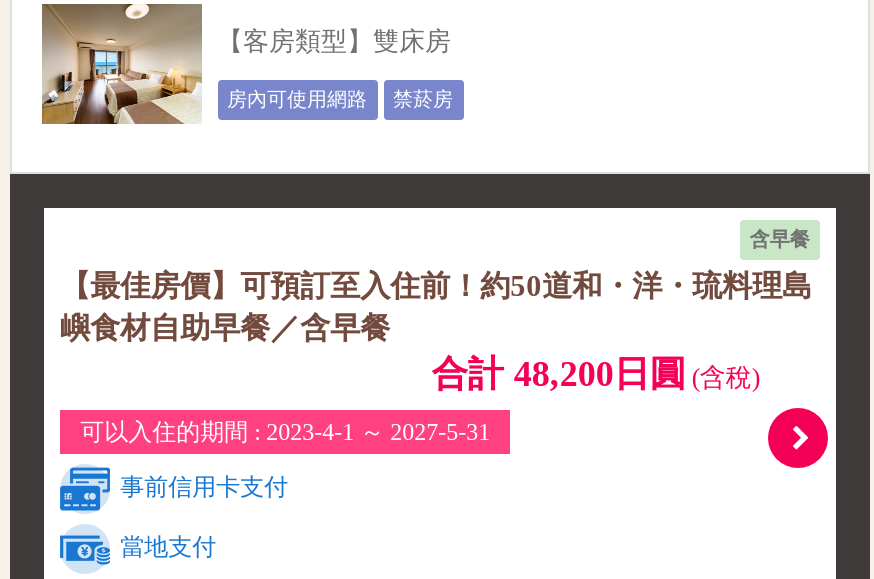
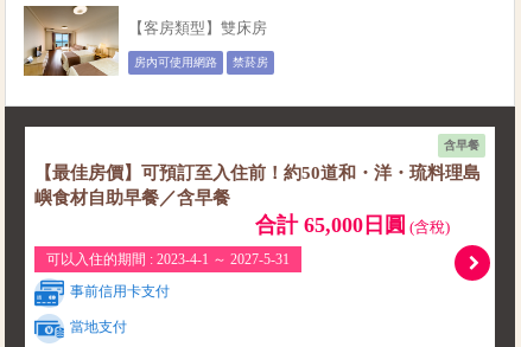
- 合計 48,200日圓(含稅)
+ 合計 65,000日圓(含稅)
